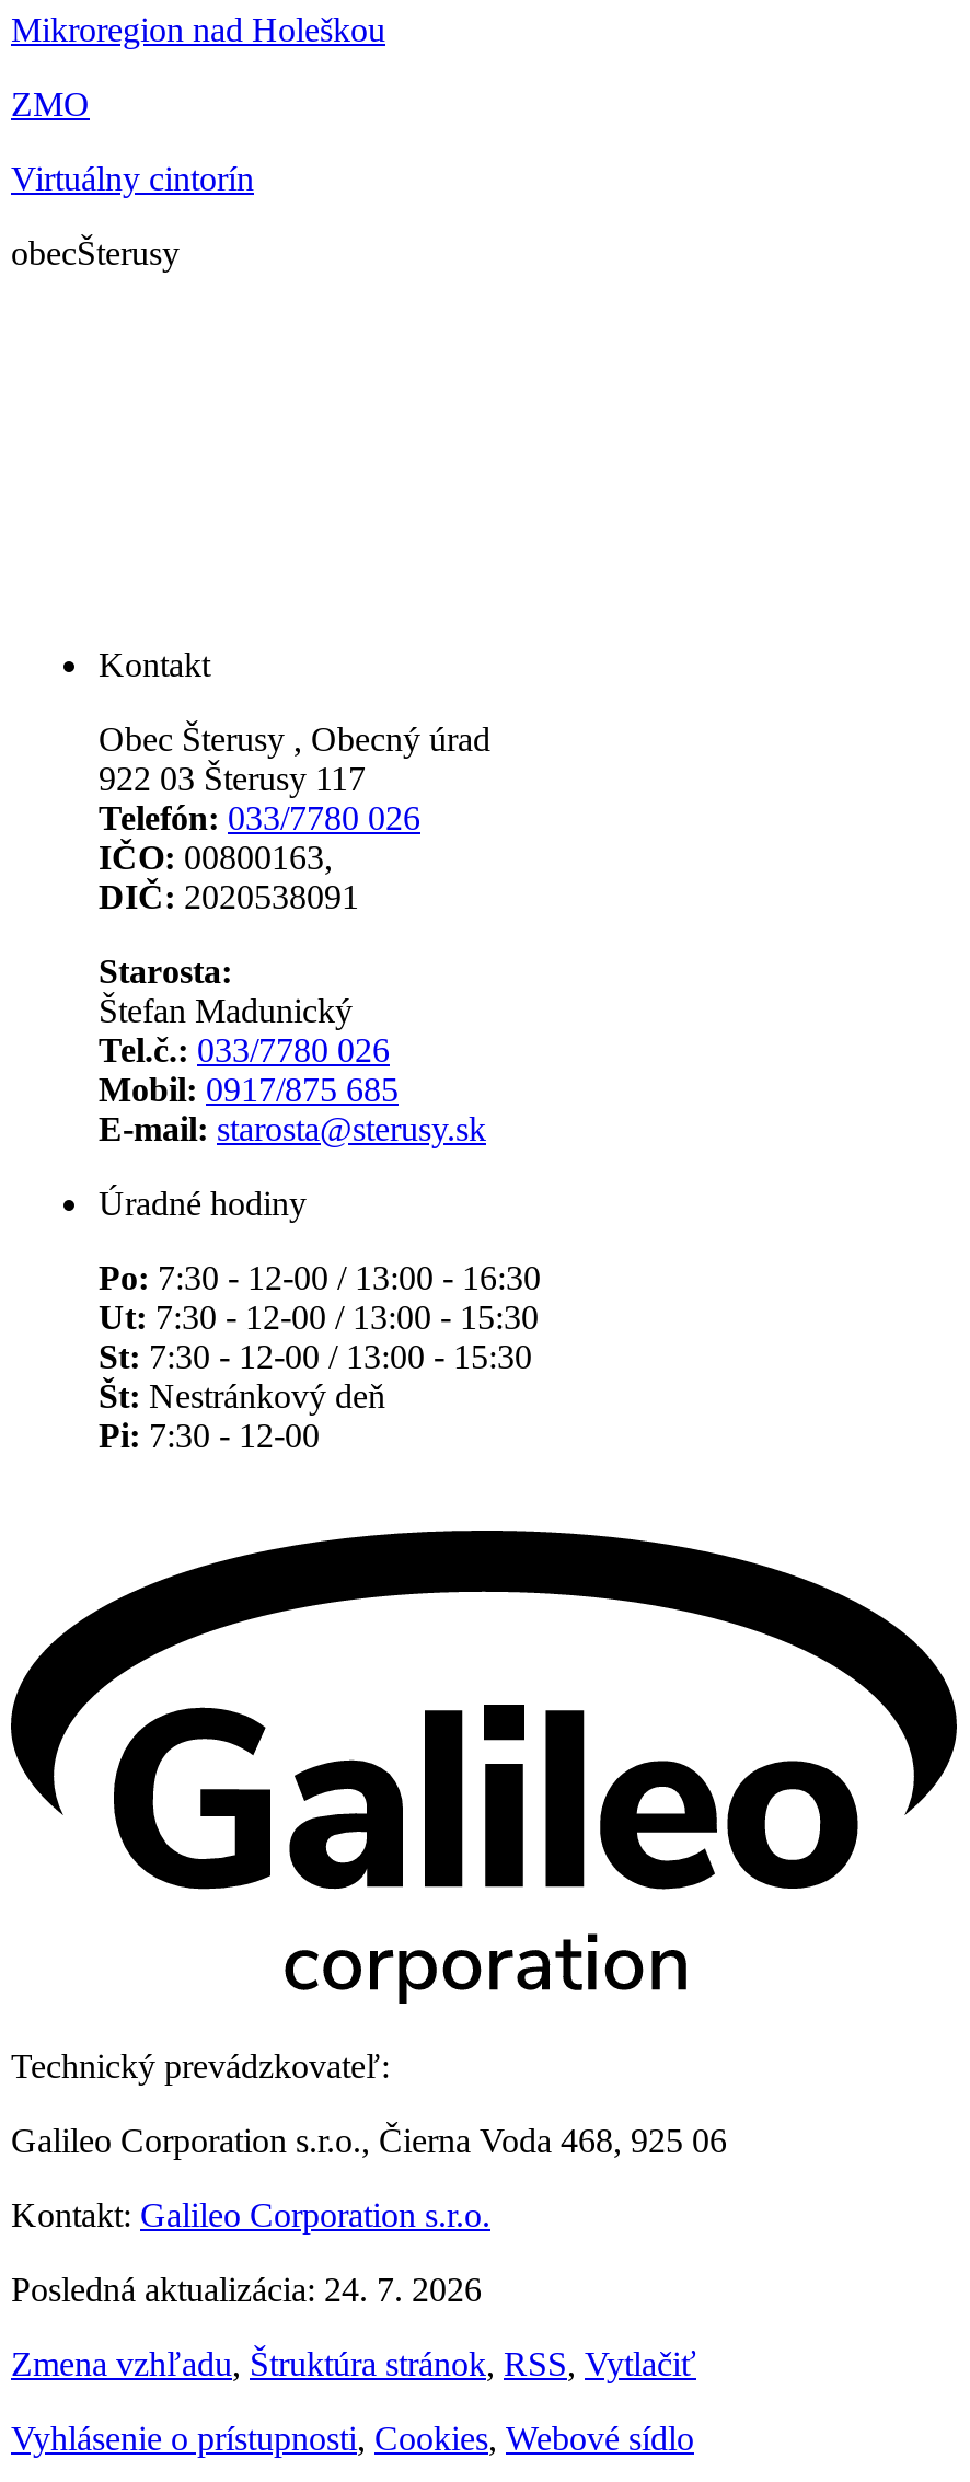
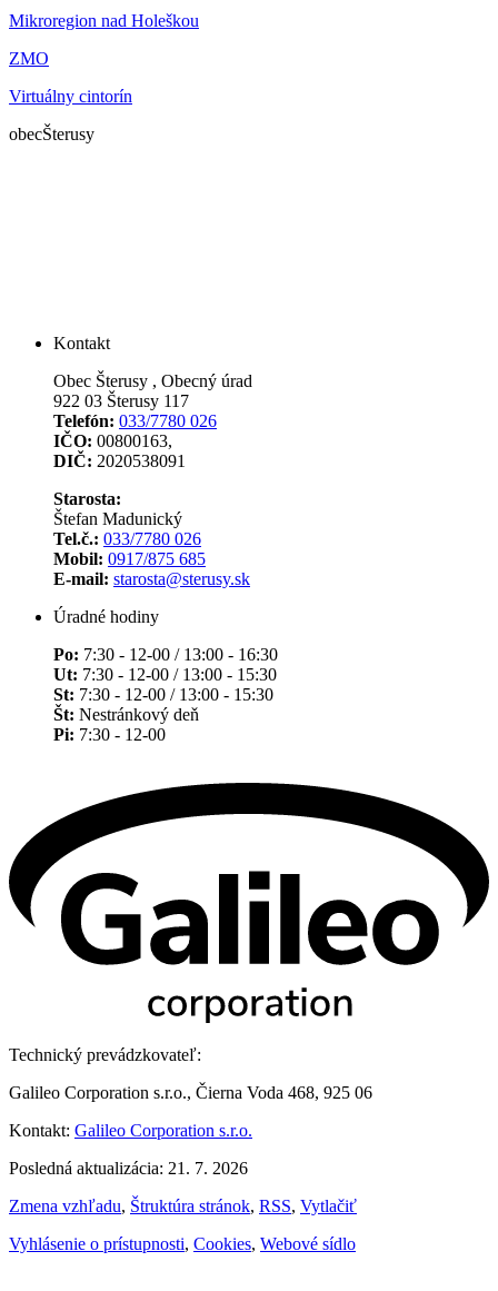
- Posledná aktualizácia: 24. 7. 2026
+ Posledná aktualizácia: 21. 7. 2026
